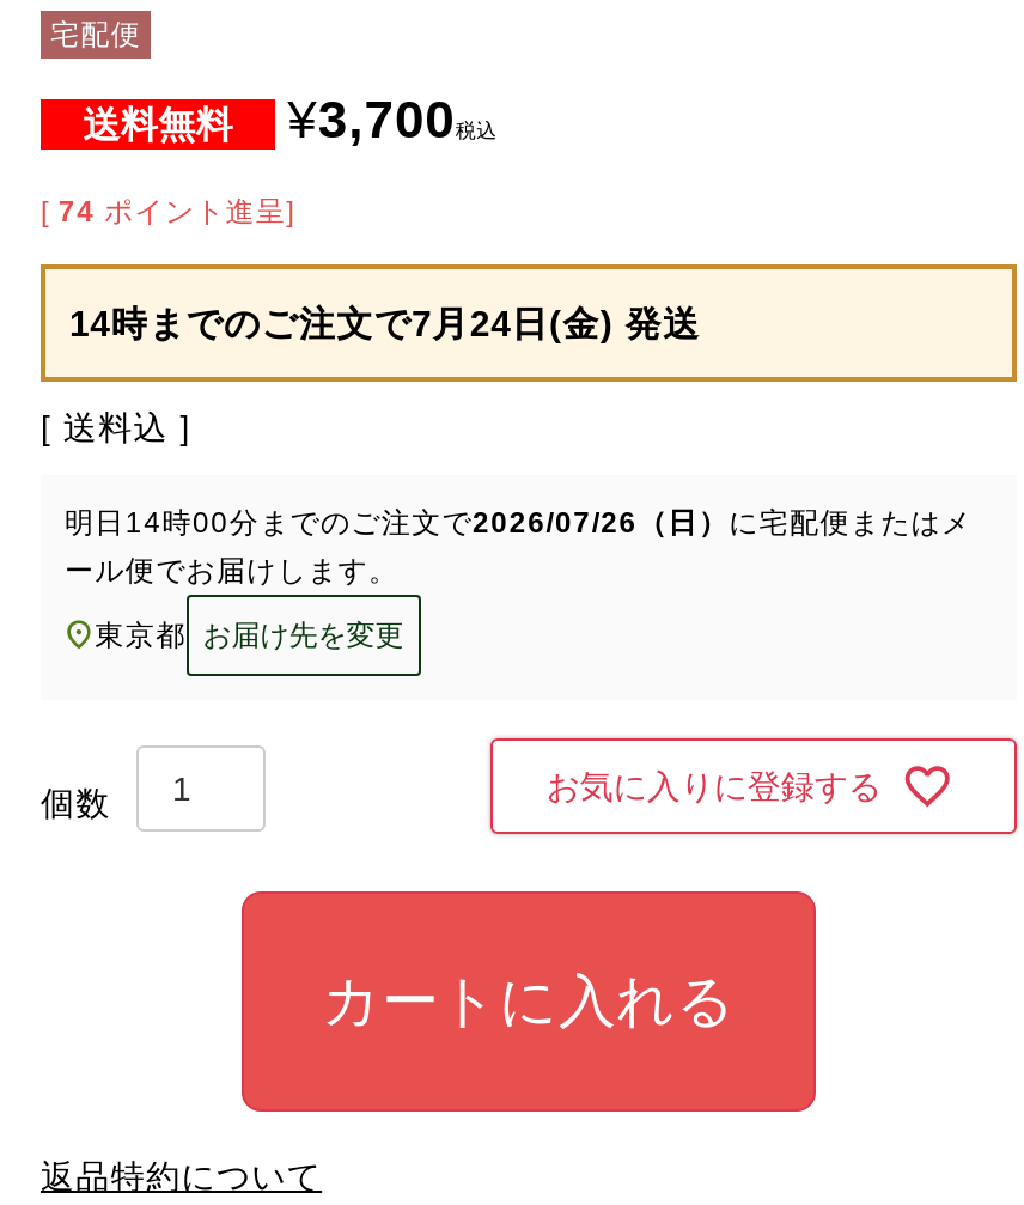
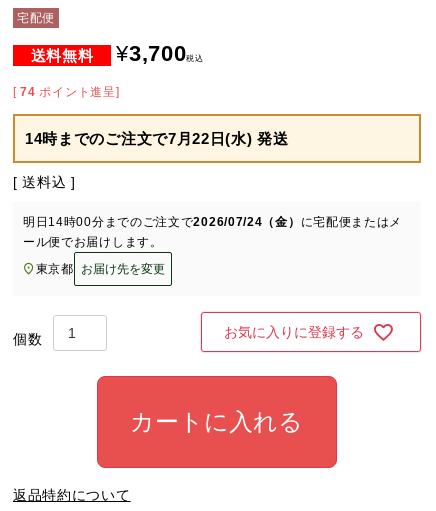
- 14時までのご注文で7月24日(金) 発送
+ 14時までのご注文で7月22日(水) 発送

- 明日14時00分までのご注文で2026/07/26（日）に宅配便またはメ
+ 明日14時00分までのご注文で2026/07/24（金）に宅配便またはメ
